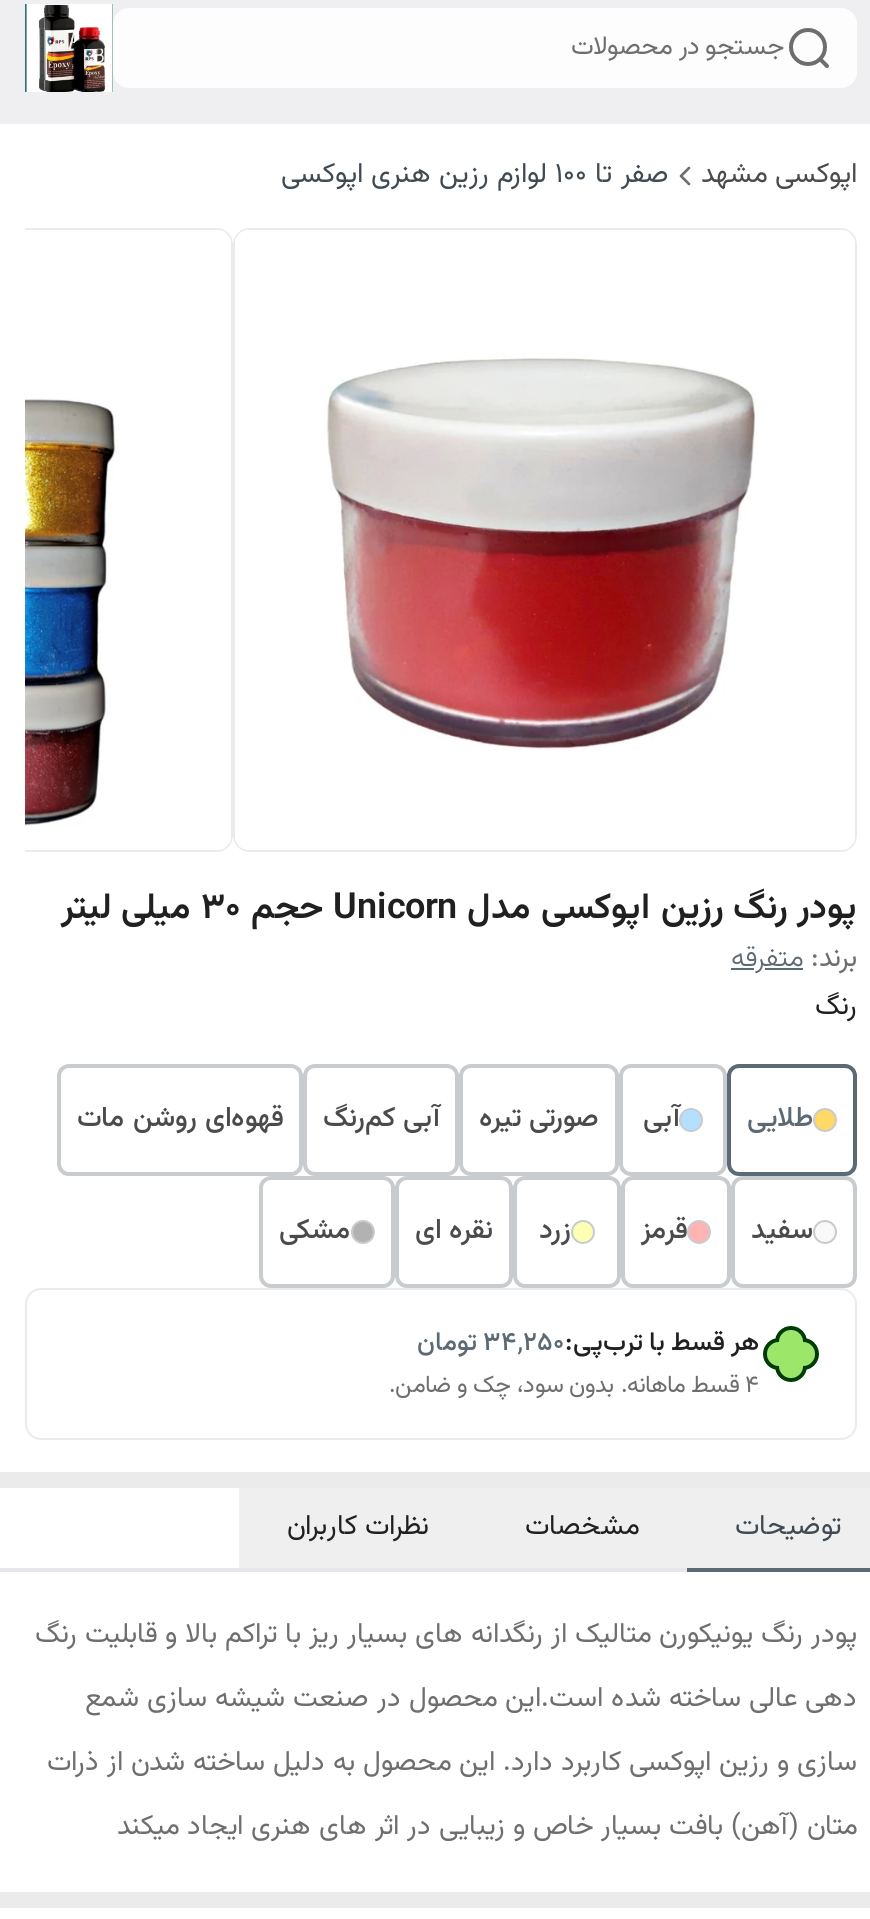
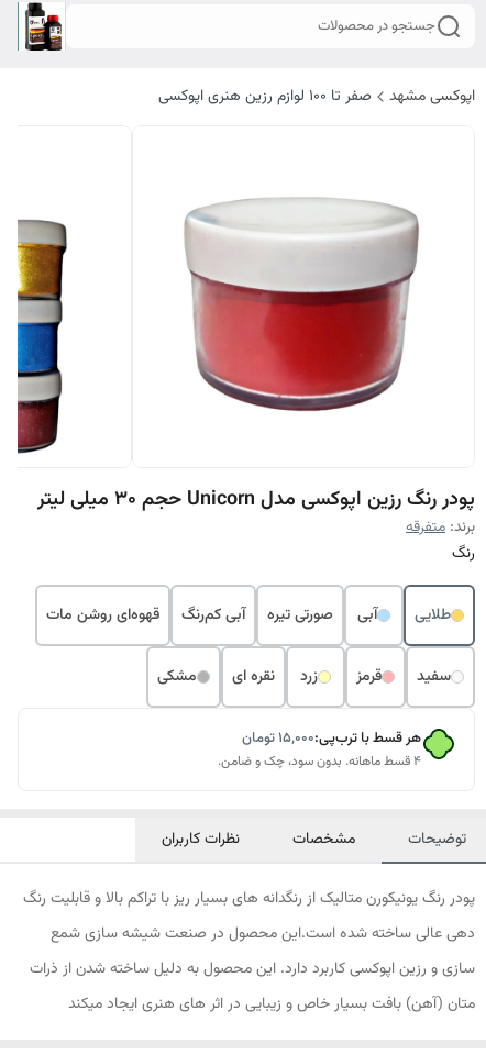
- هر قسط با ترب‌پی:۳۴٬۲۵۰ تومان
+ هر قسط با ترب‌پی:۱۵٬۰۰۰ تومان
